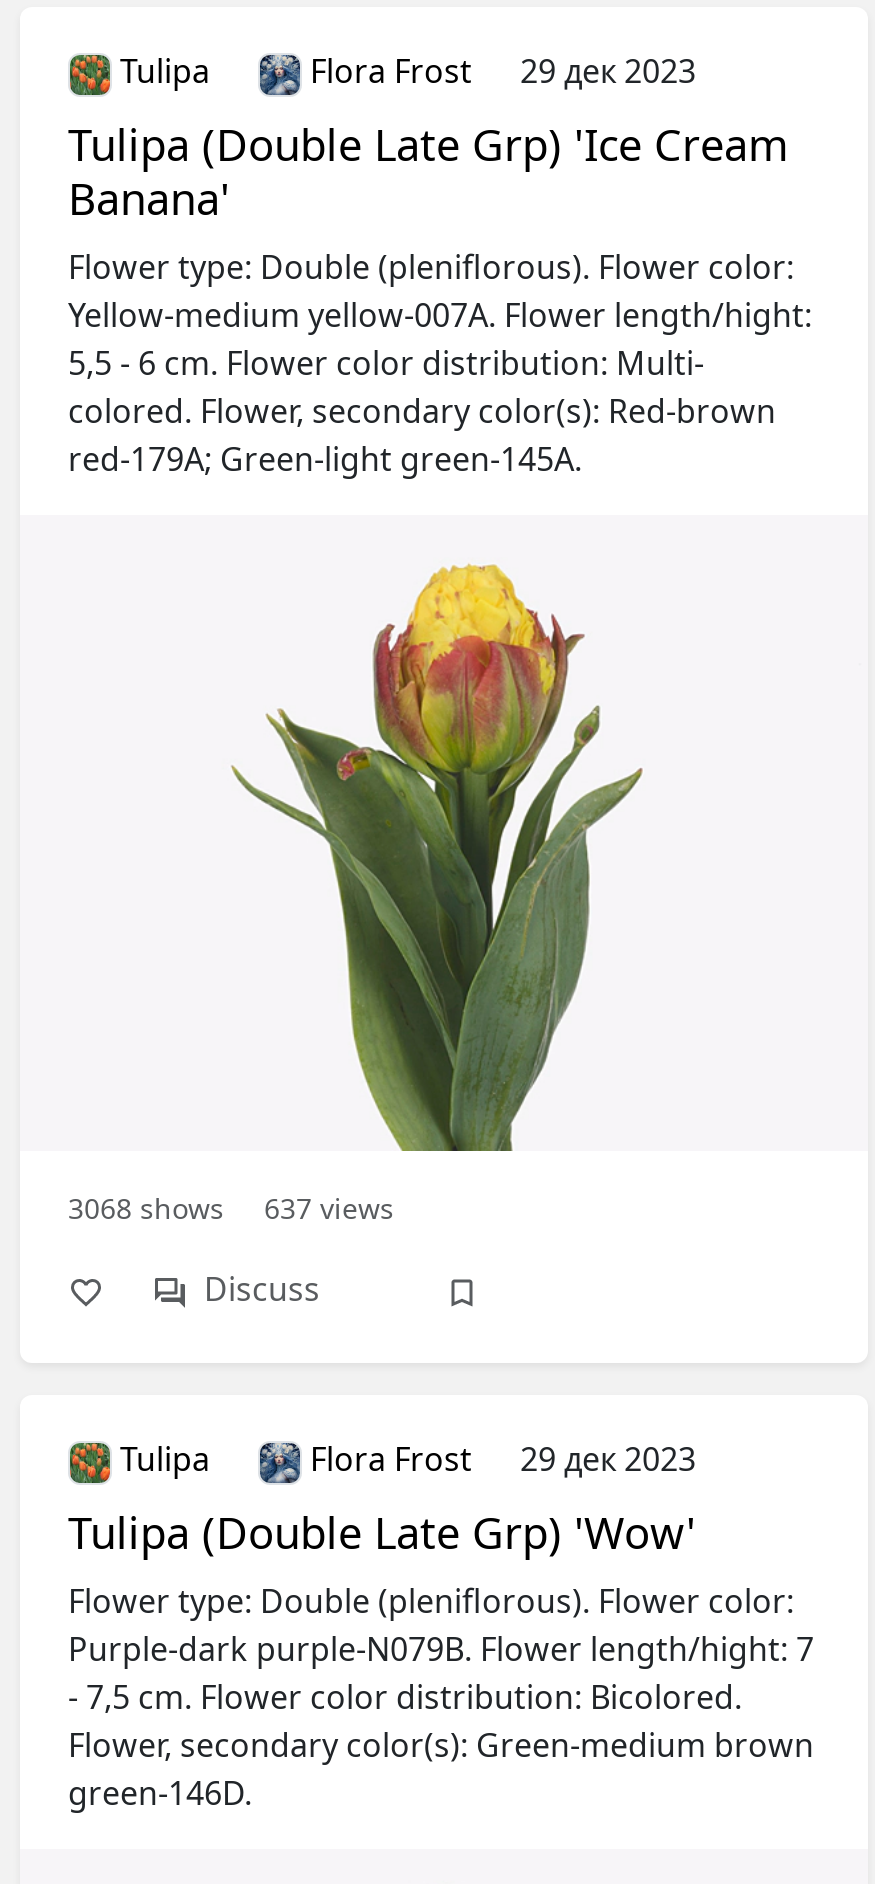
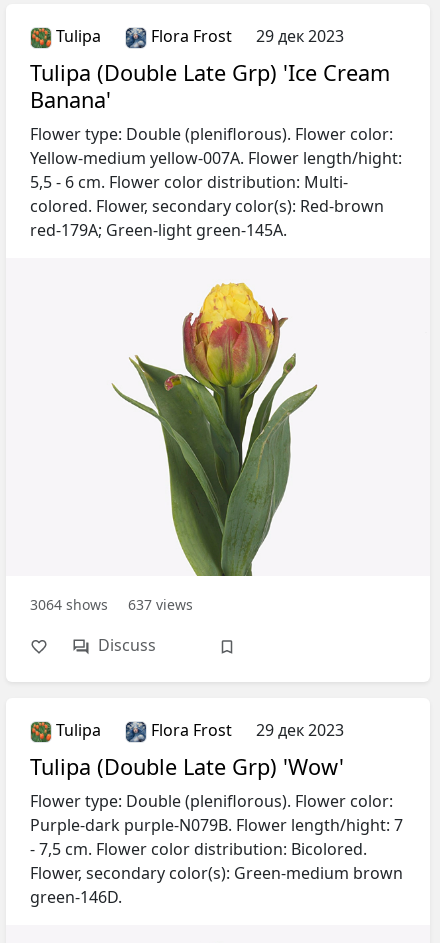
- 3068 shows 637 views
+ 3064 shows 637 views
